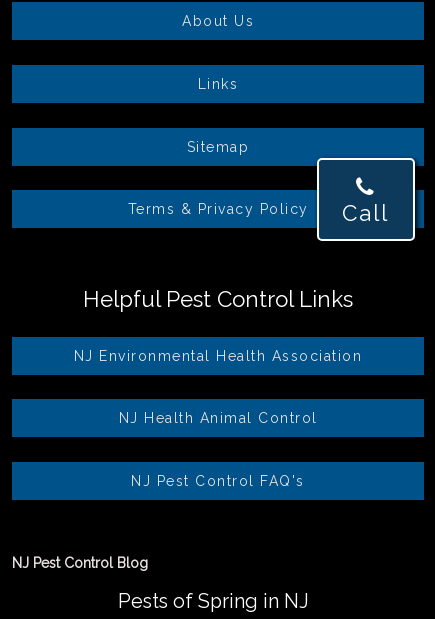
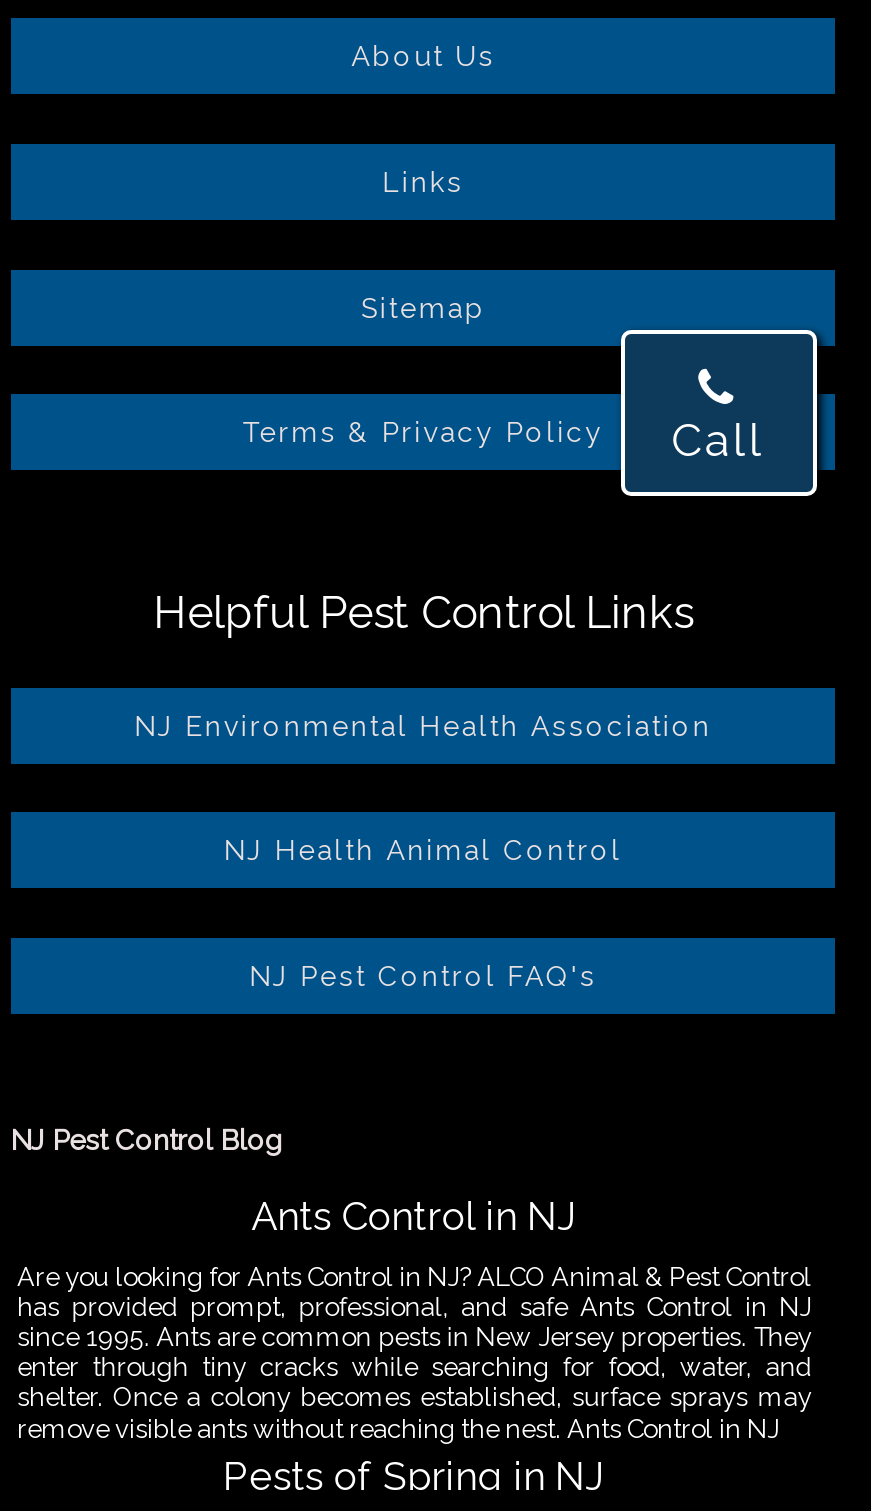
+ Ants Control in NJ
+ Are you looking for Ants Control in NJ? ALCO Animal & Pest Control
+ has provided prompt, professional, and safe Ants Control in NJ
+ since 1995. Ants are common pests in New Jersey properties. They
+ enter through tiny cracks while searching for food, water, and
+ shelter. Once a colony becomes established, surface sprays may
+ remove visible ants without reaching the nest. Ants Control in NJ
